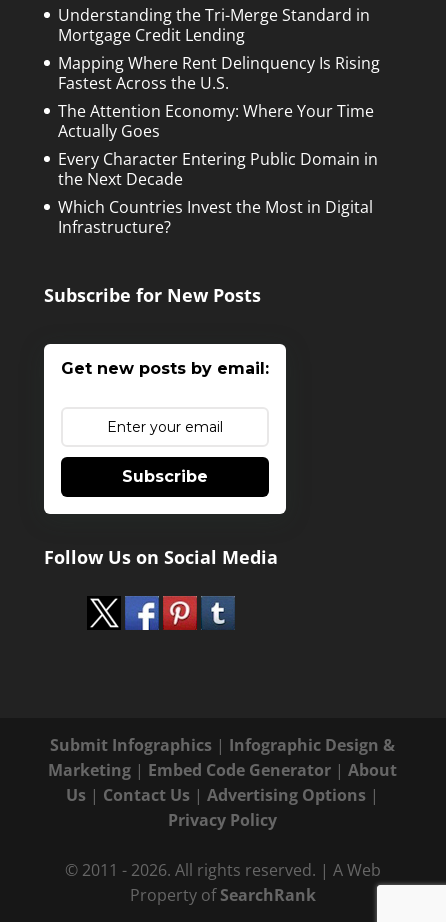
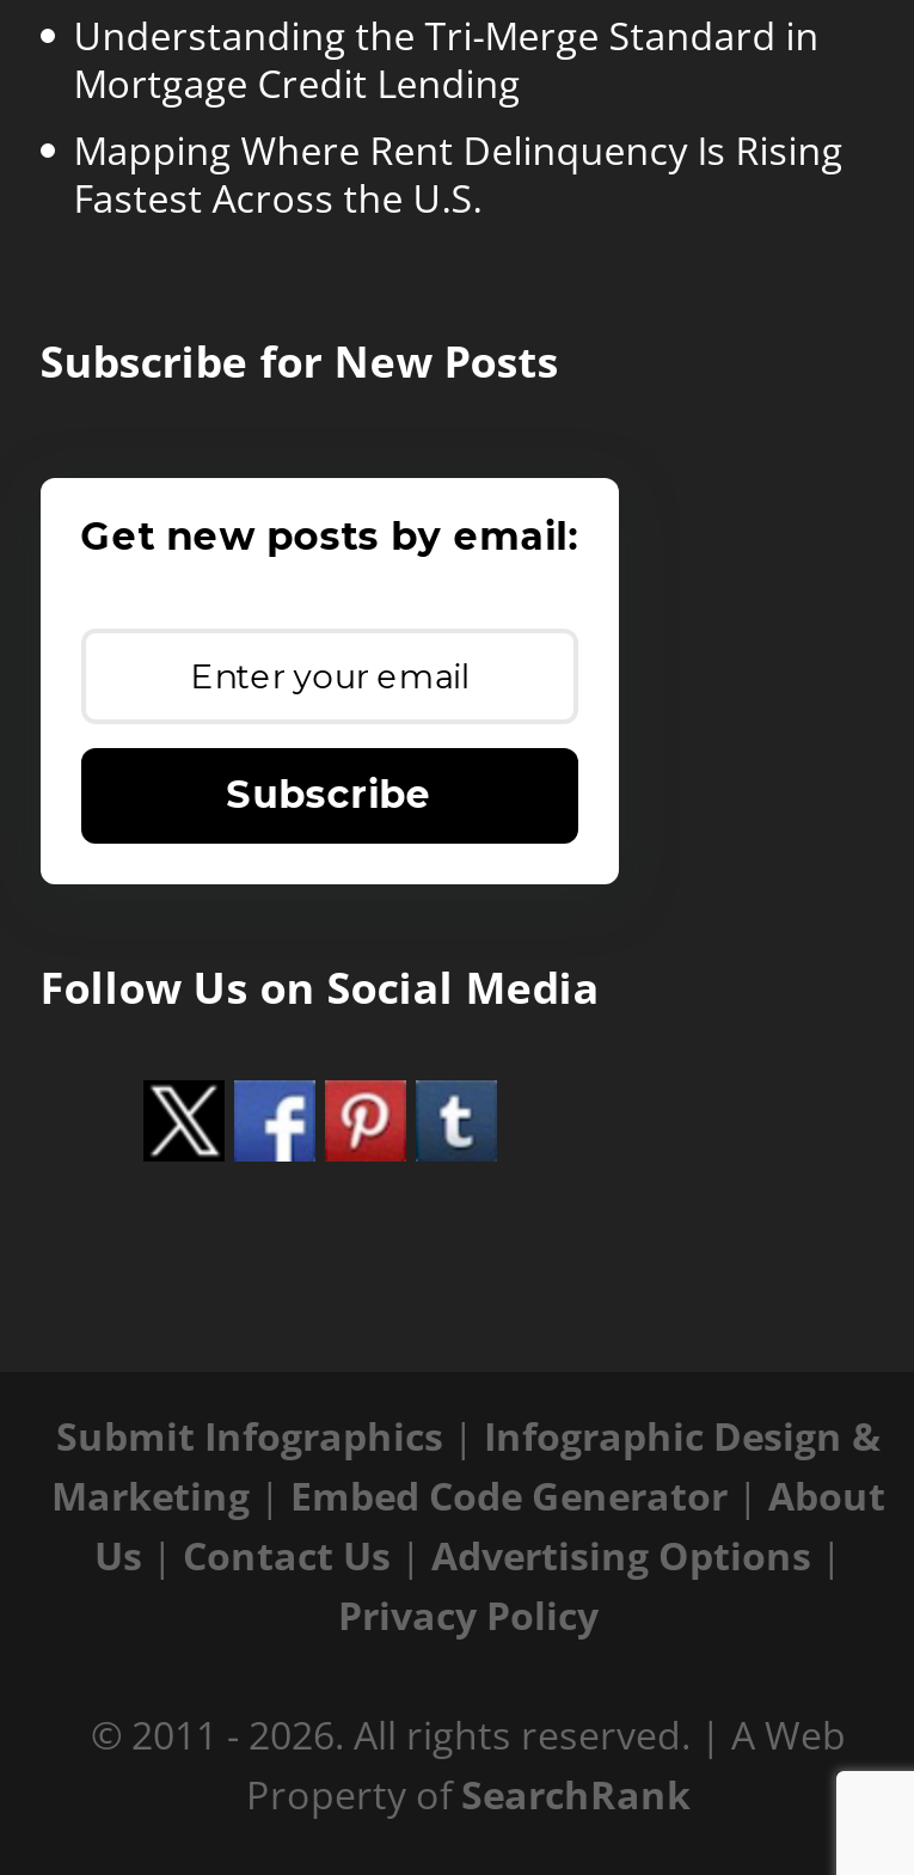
- The Attention Economy: Where Your Time
- Actually Goes
- Every Character Entering Public Domain in
- the Next Decade
- Which Countries Invest the Most in Digital
- Infrastructure?
